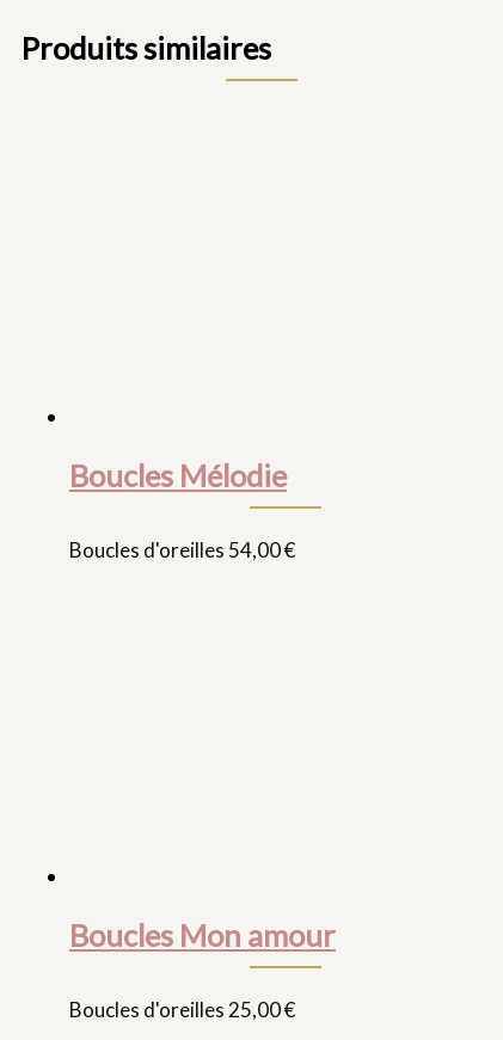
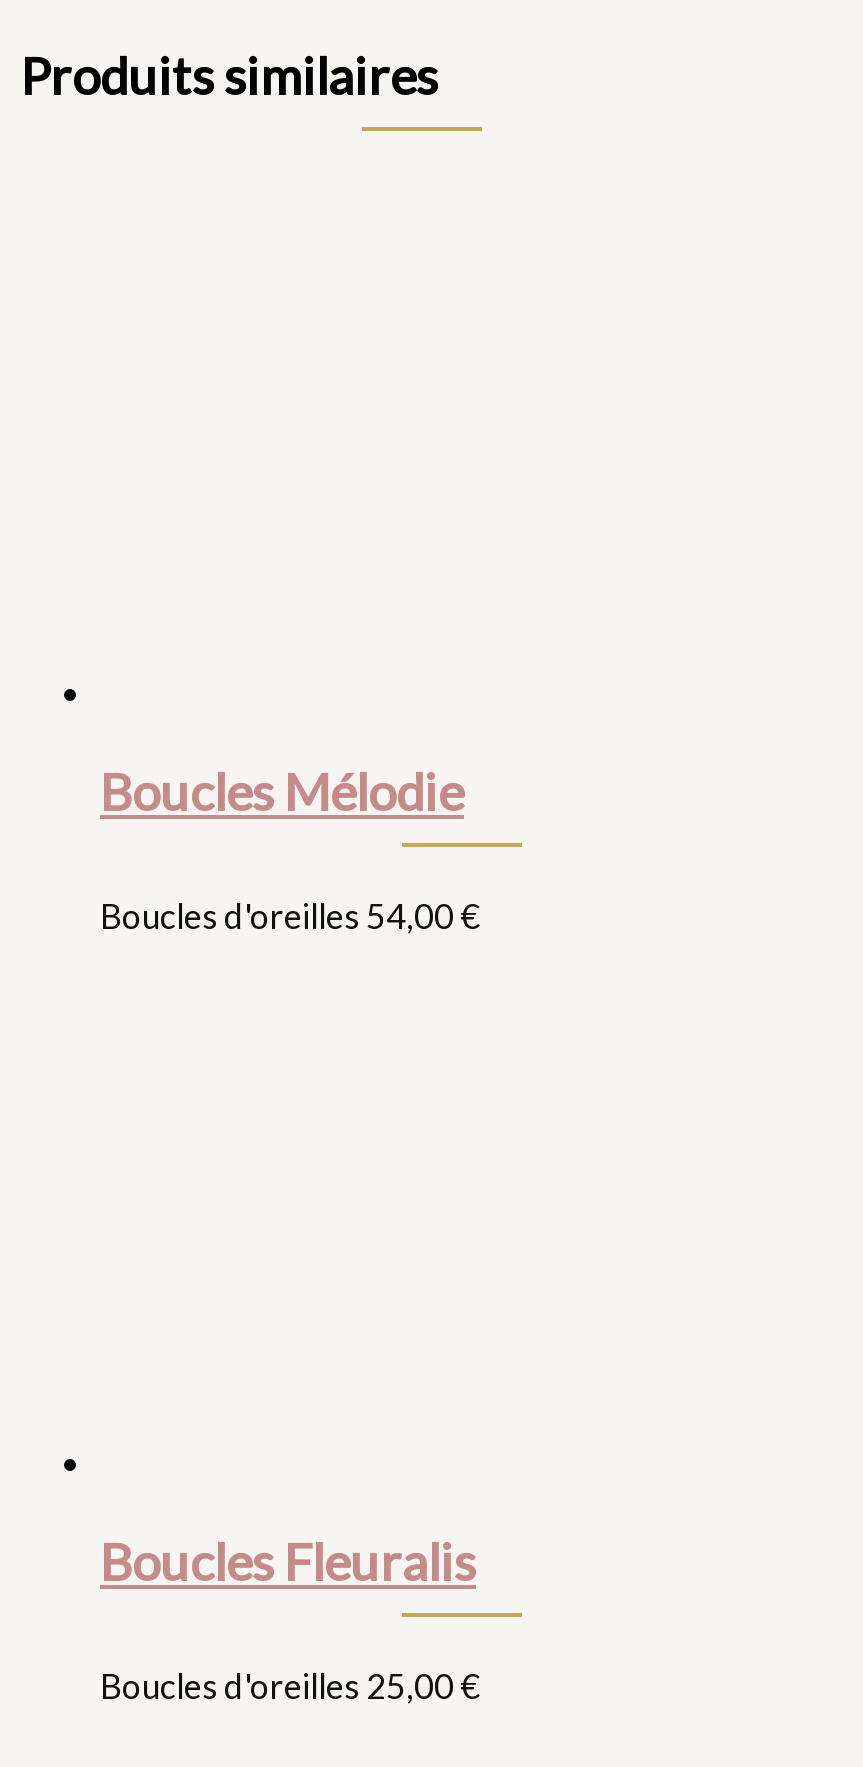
- Boucles Mon amour
+ Boucles Fleuralis
